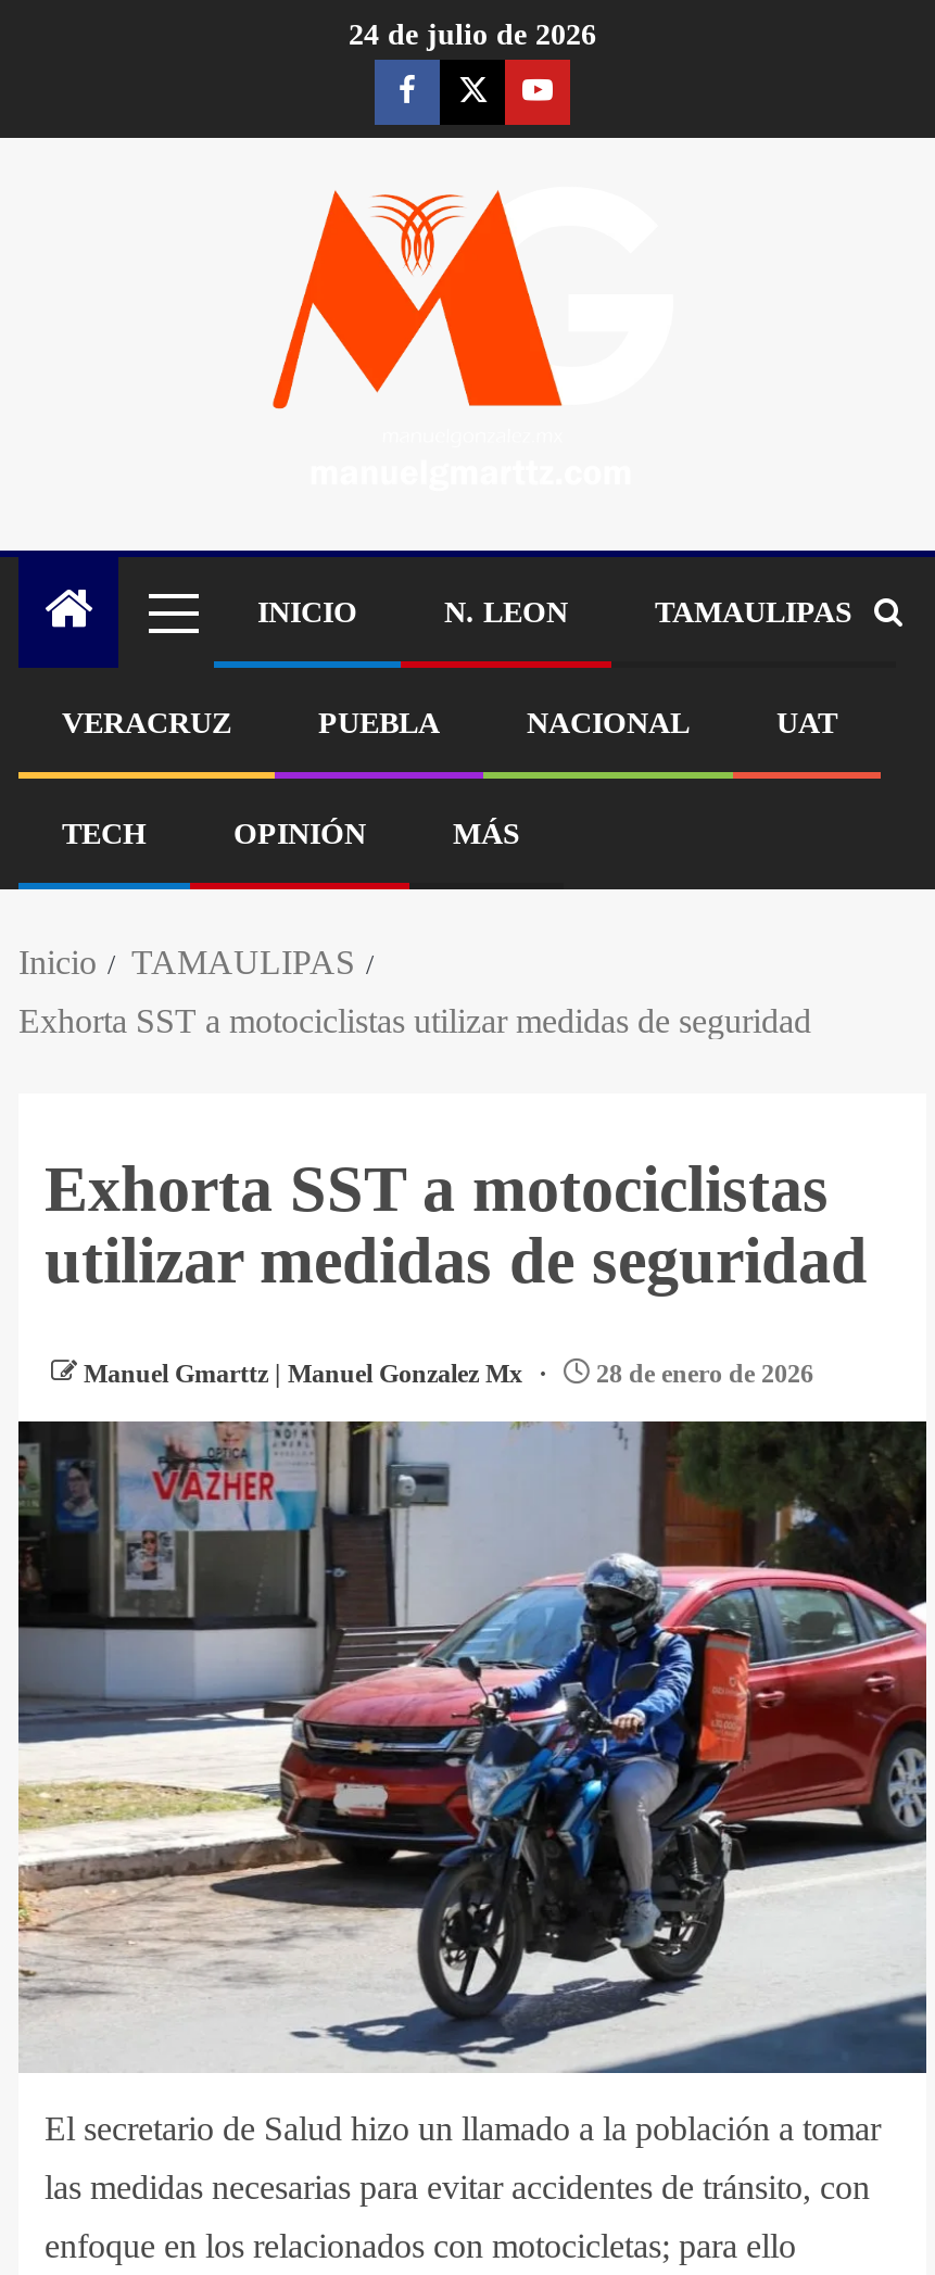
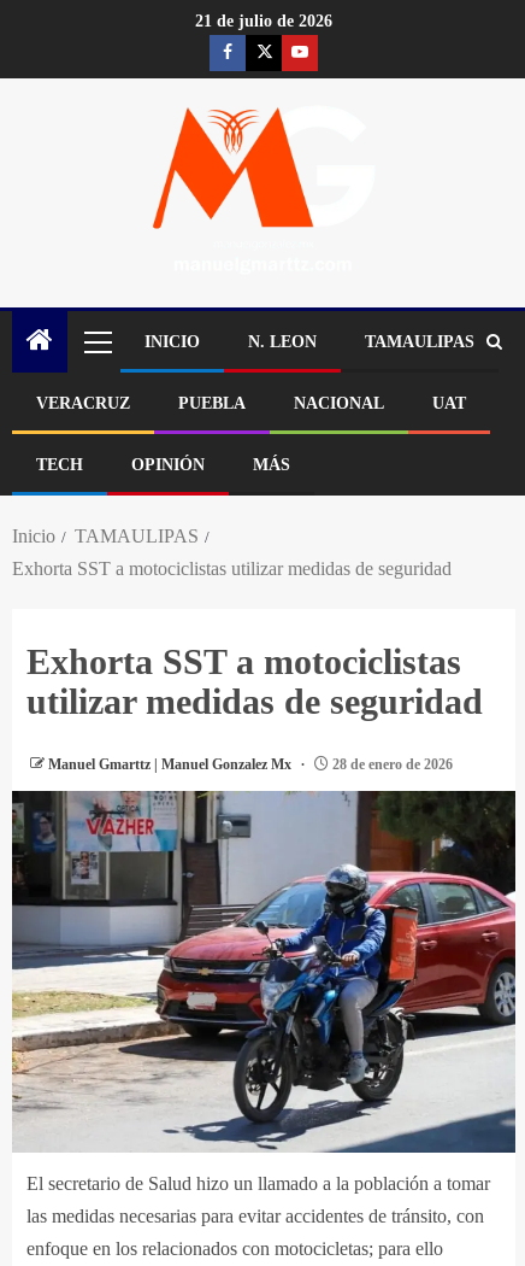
- 24 de julio de 2026
+ 21 de julio de 2026
